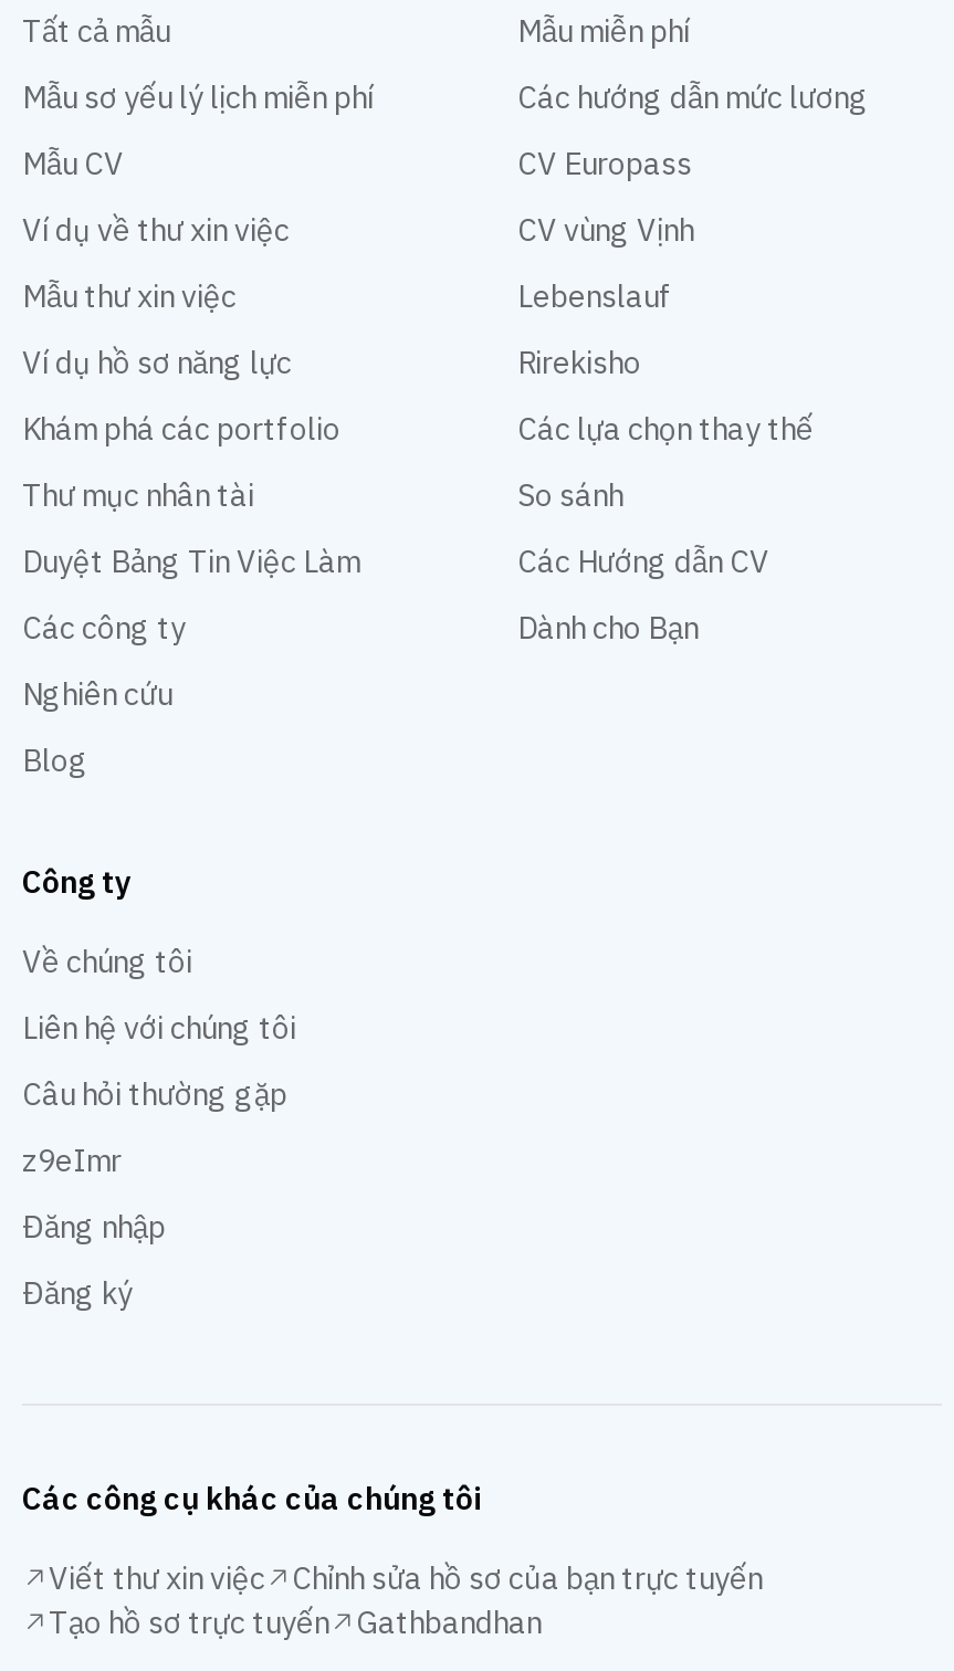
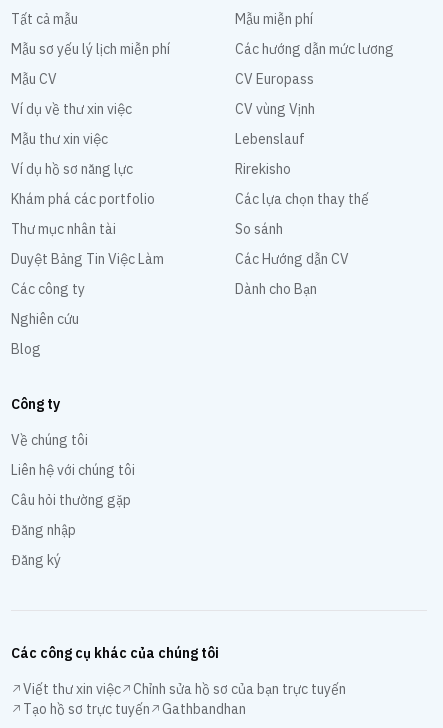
- z9eImr
